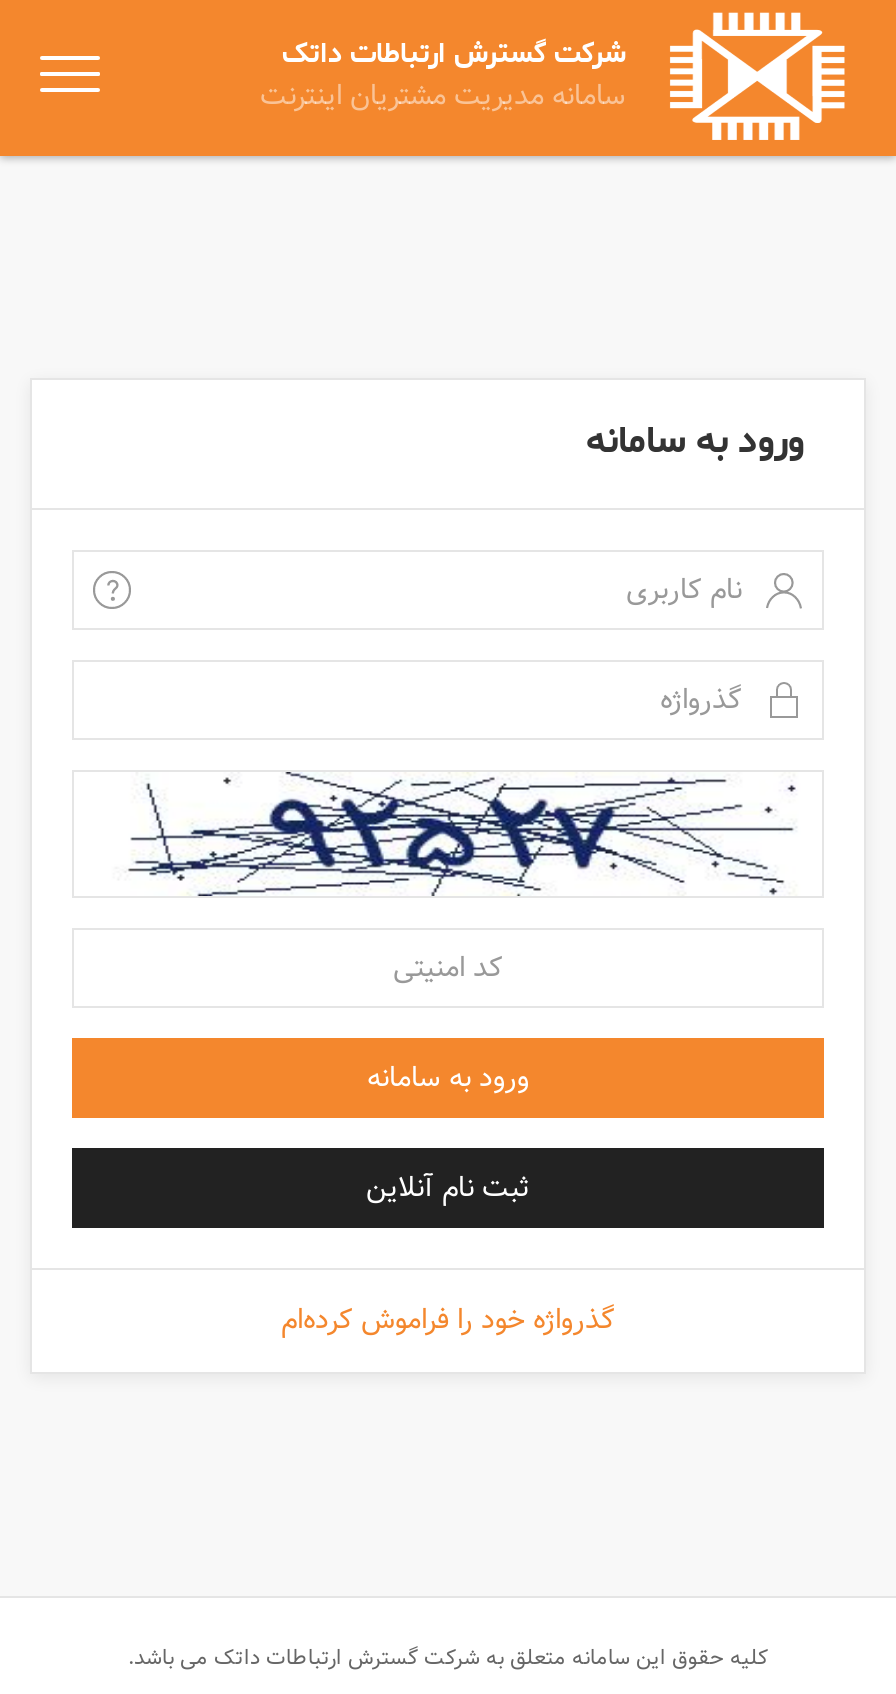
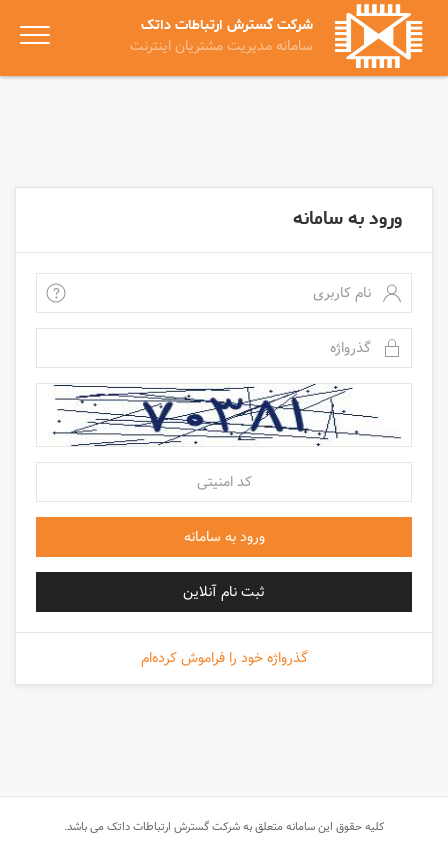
- [image]
+ [image]
